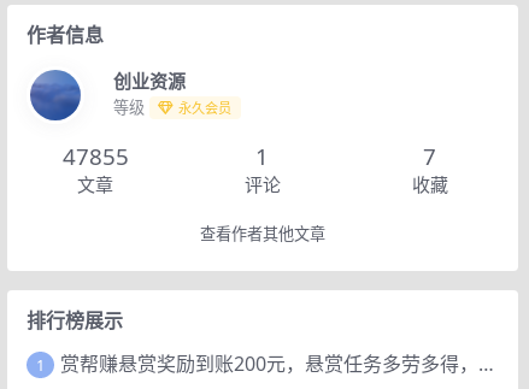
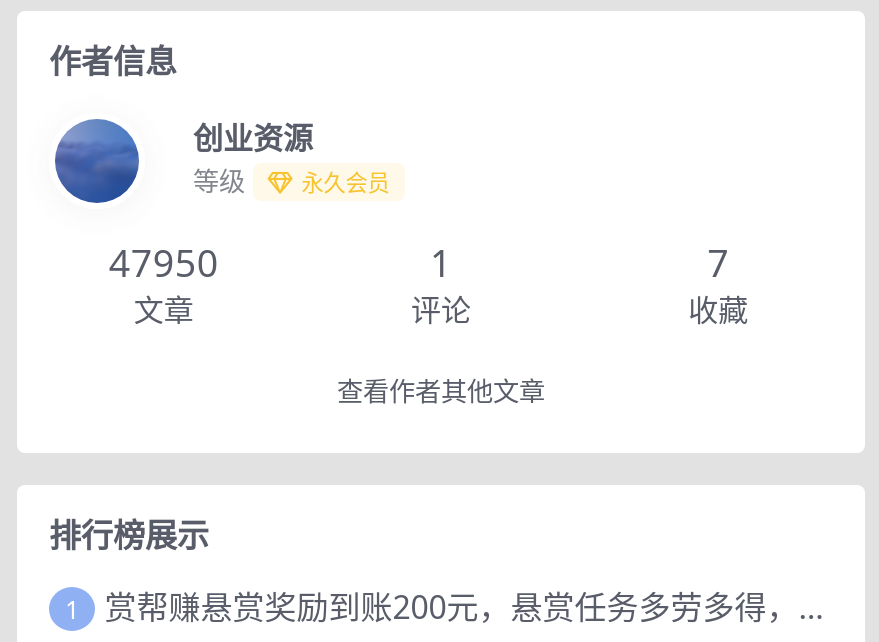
- 47855
+ 47950
